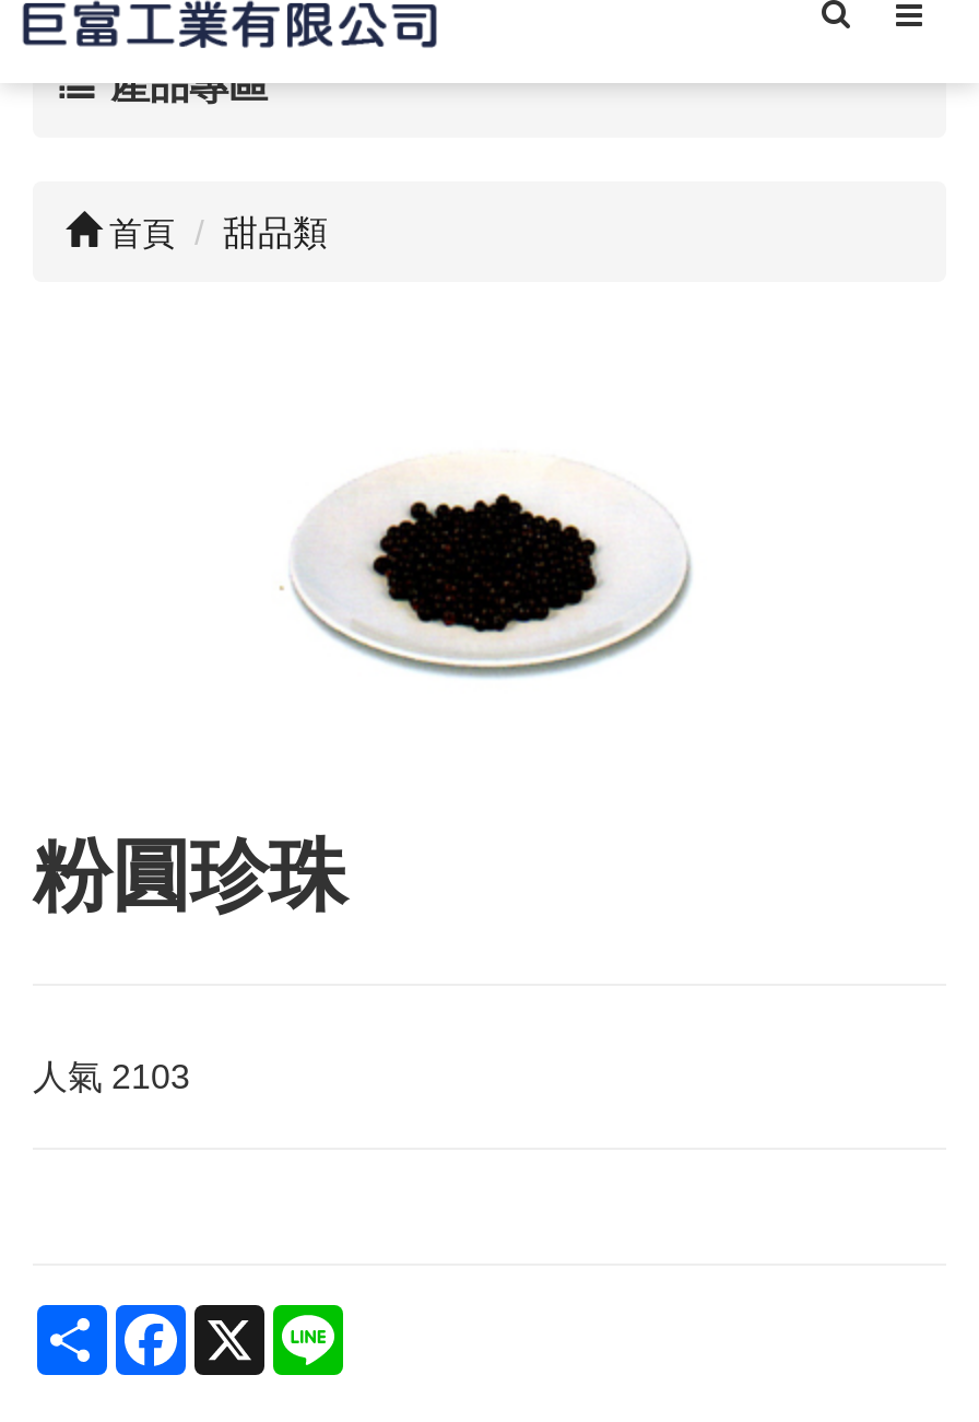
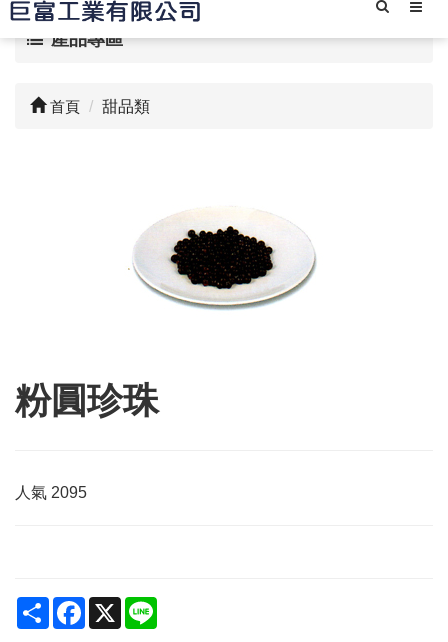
- 人氣2103
+ 人氣2095
